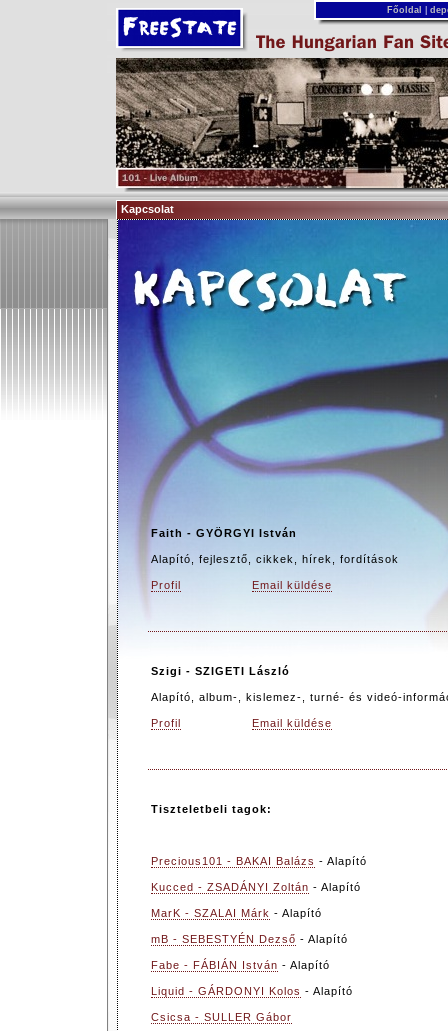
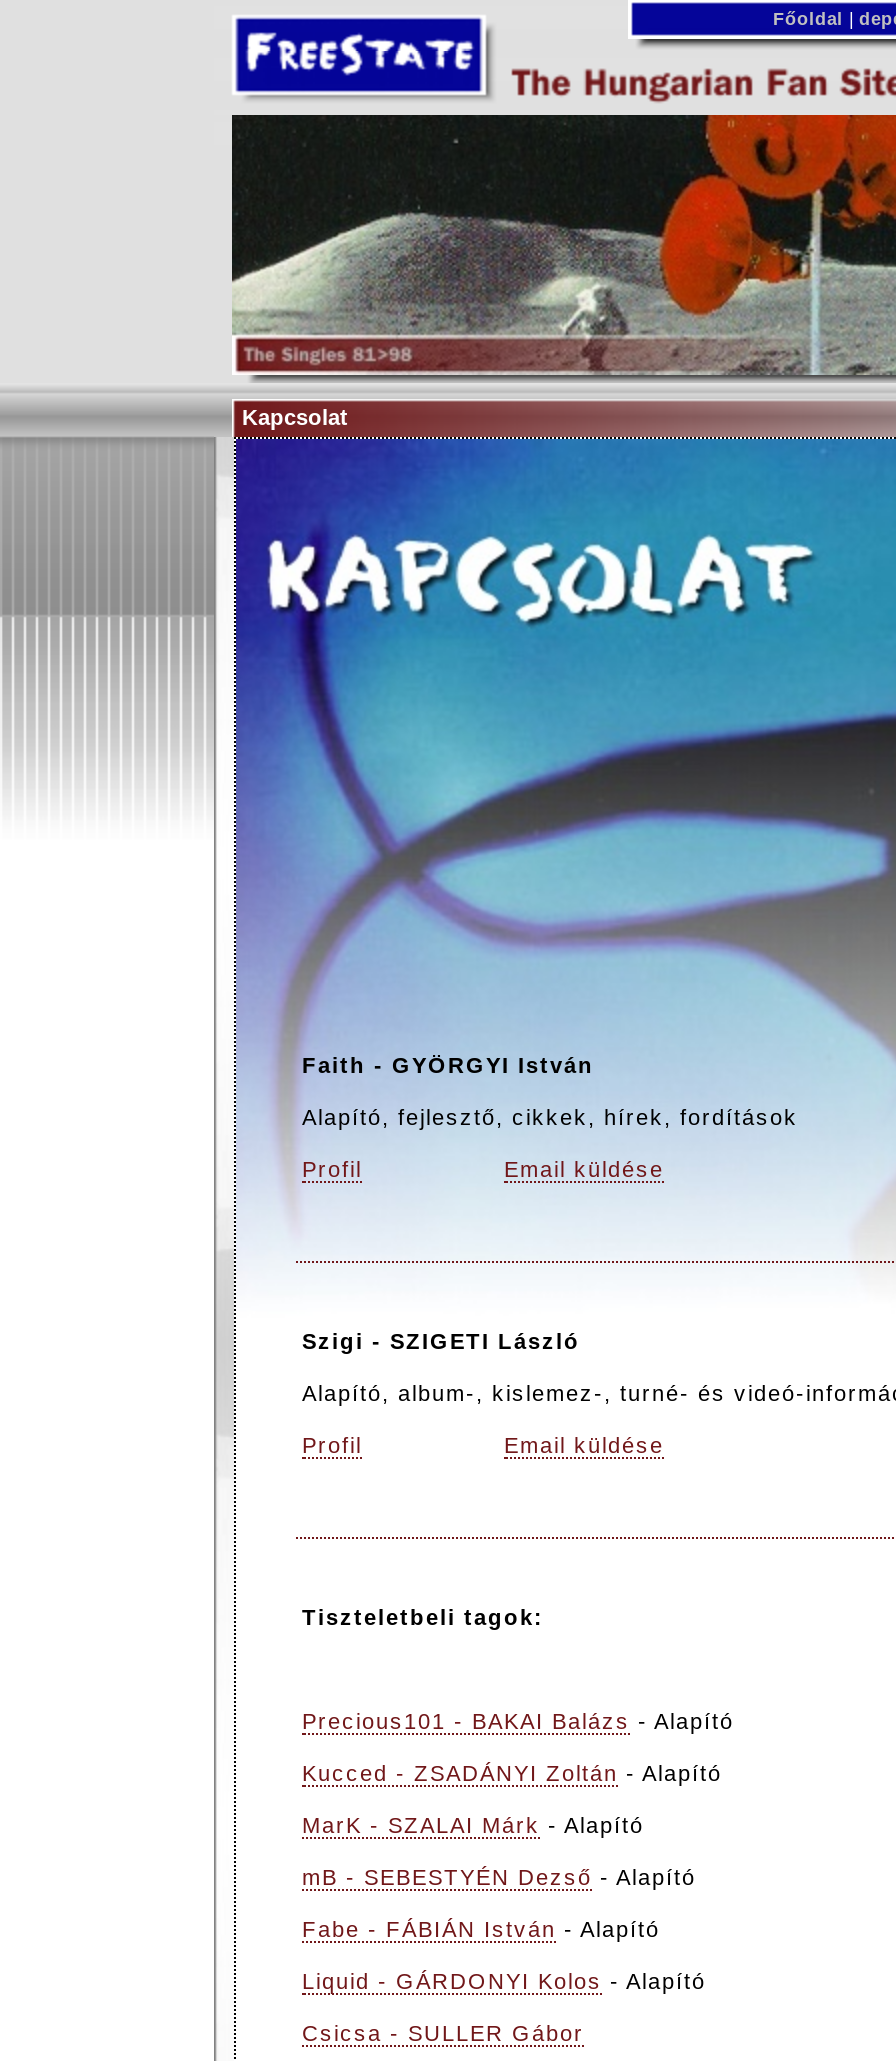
- [image]
+ [image]
